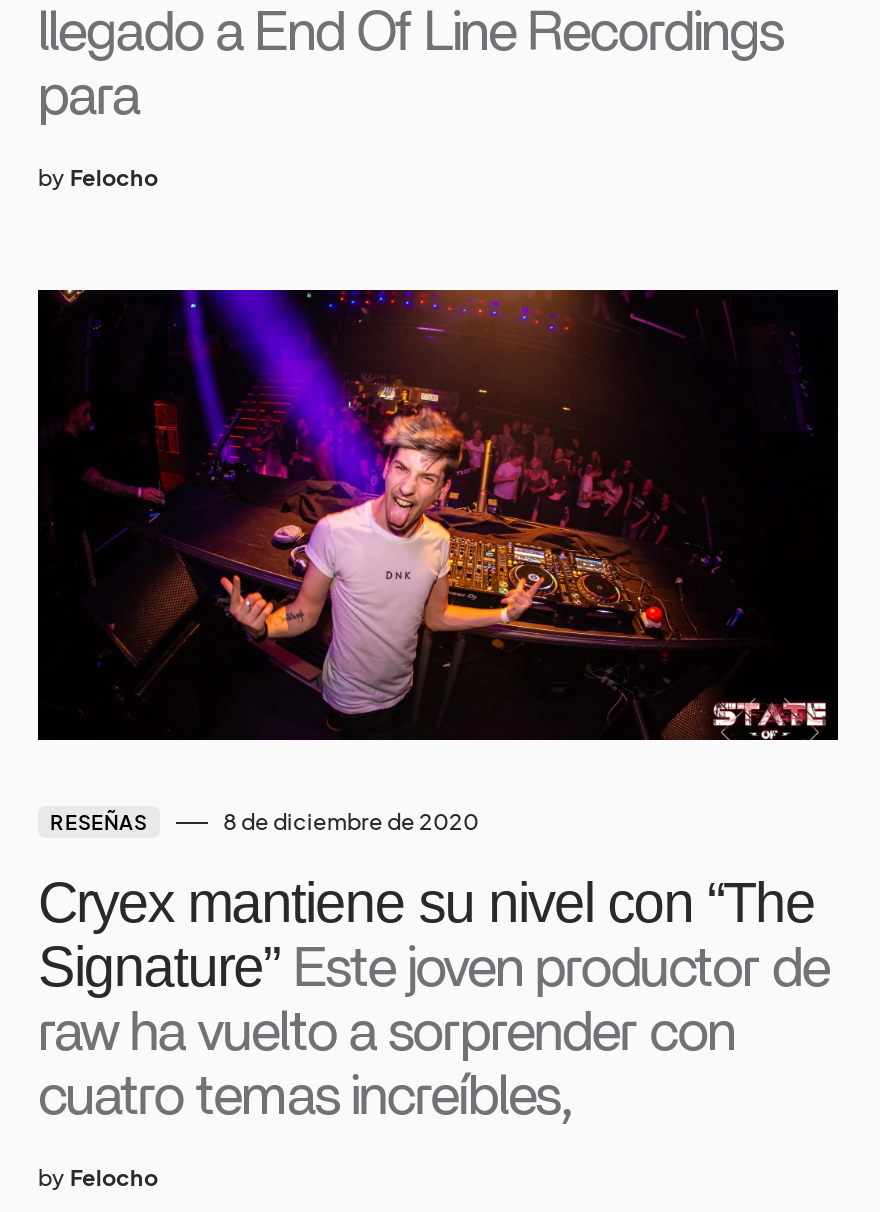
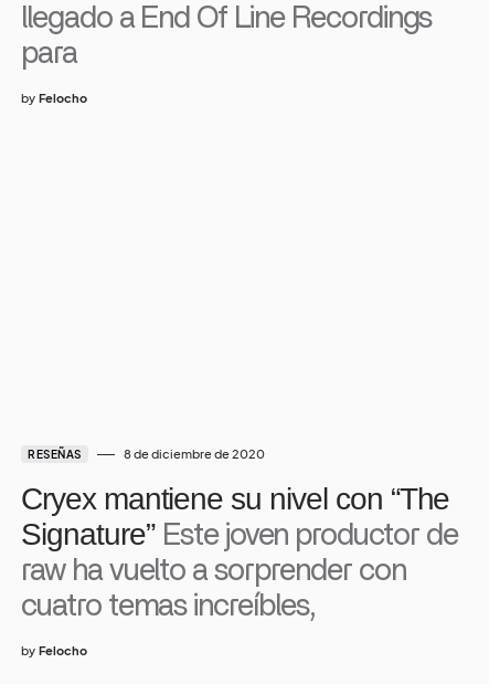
- [image]
